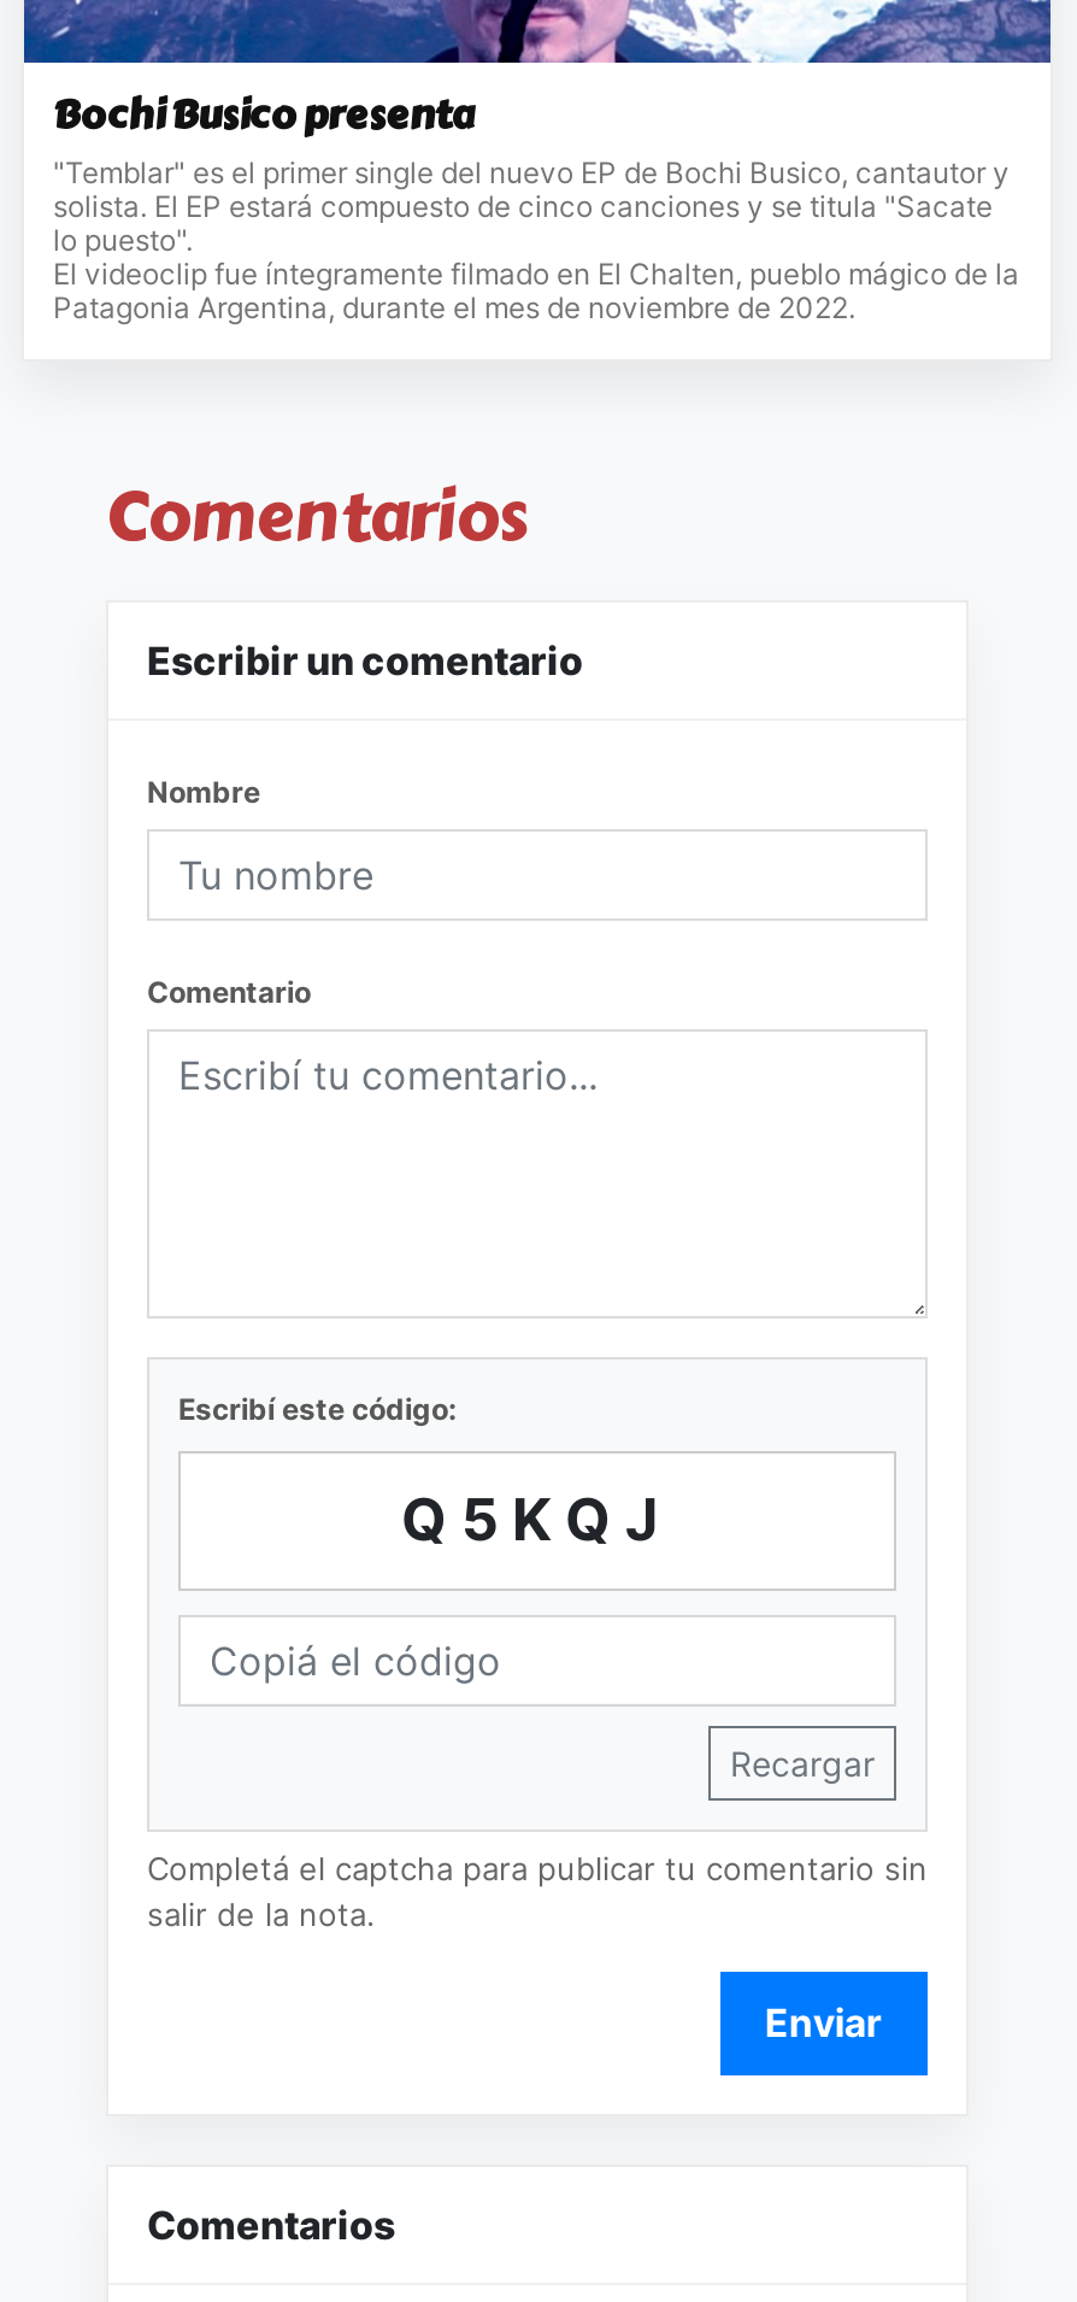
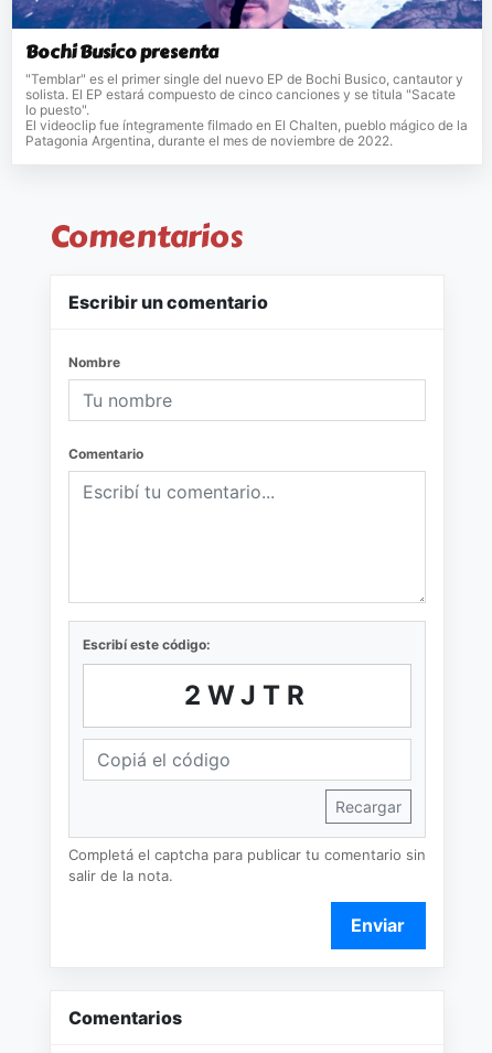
- Q5KQJ
+ 2WJTR
